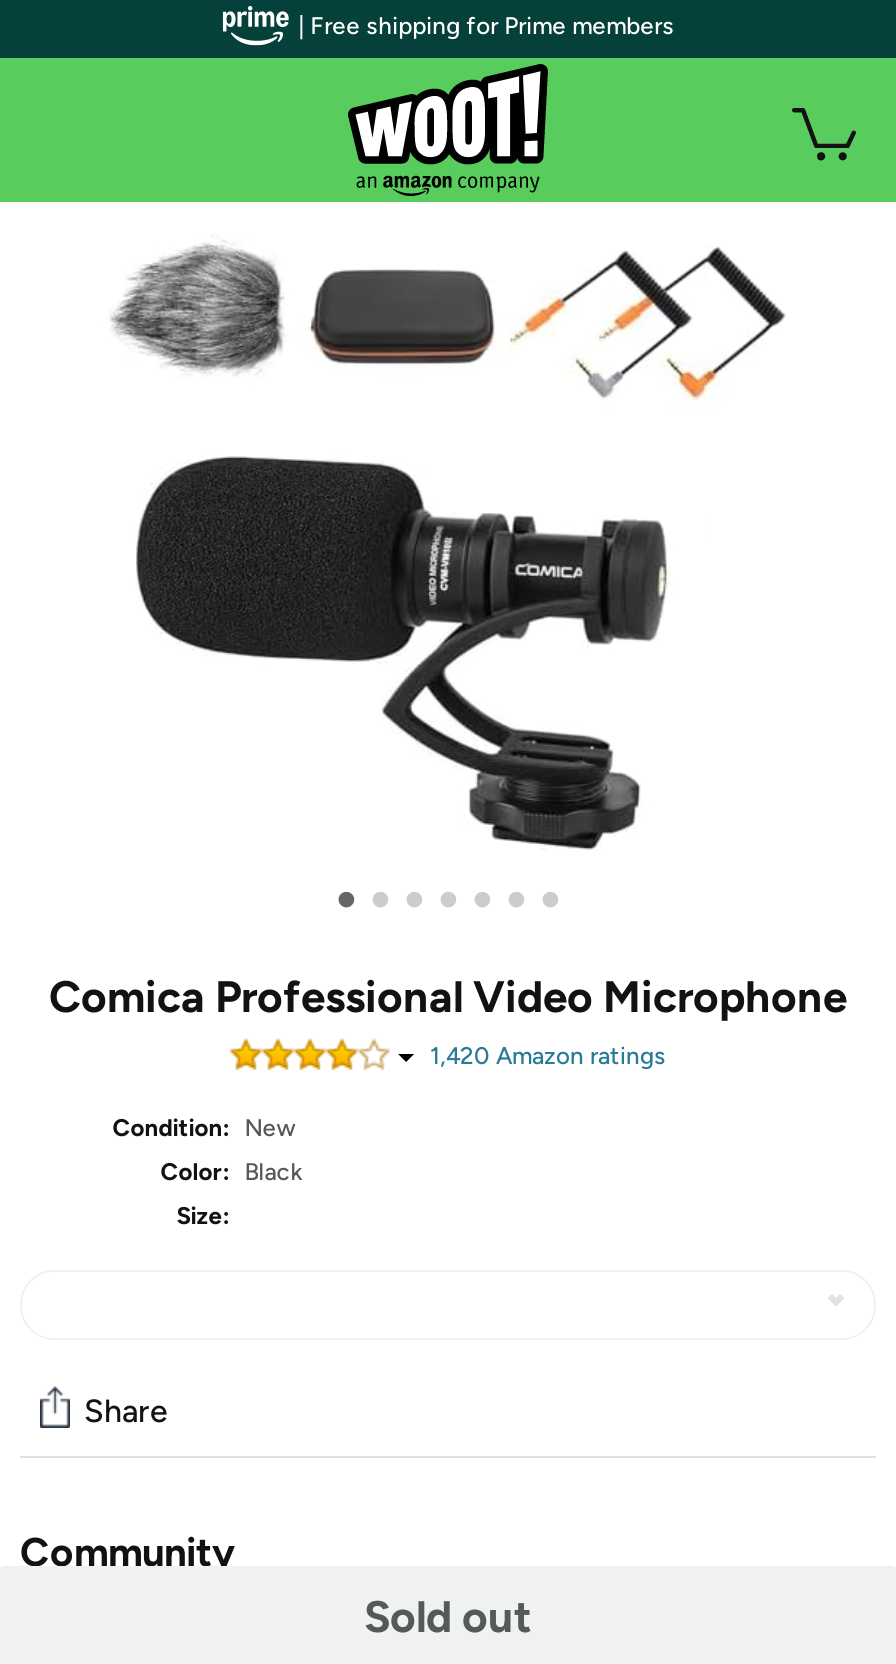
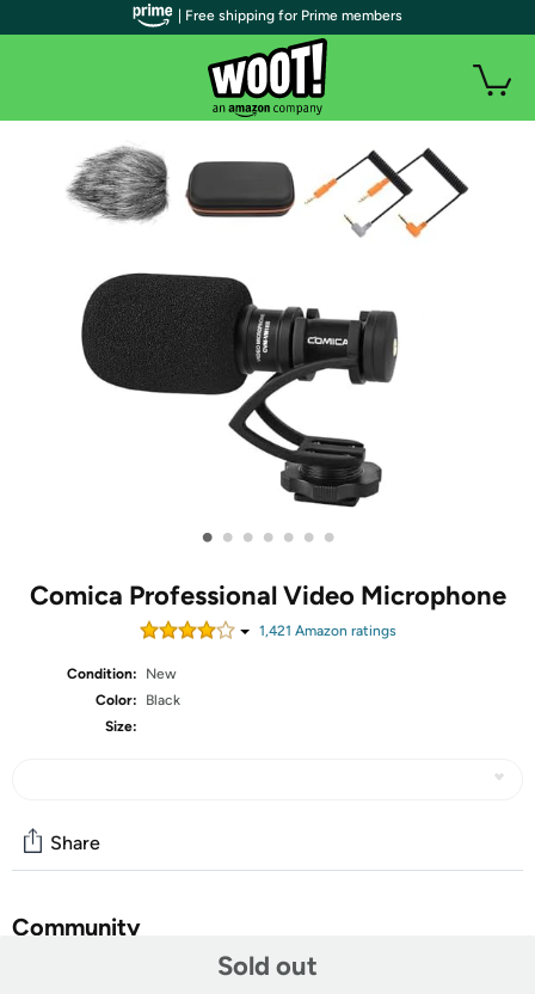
- 1,420 Amazon ratings
+ 1,421 Amazon ratings
